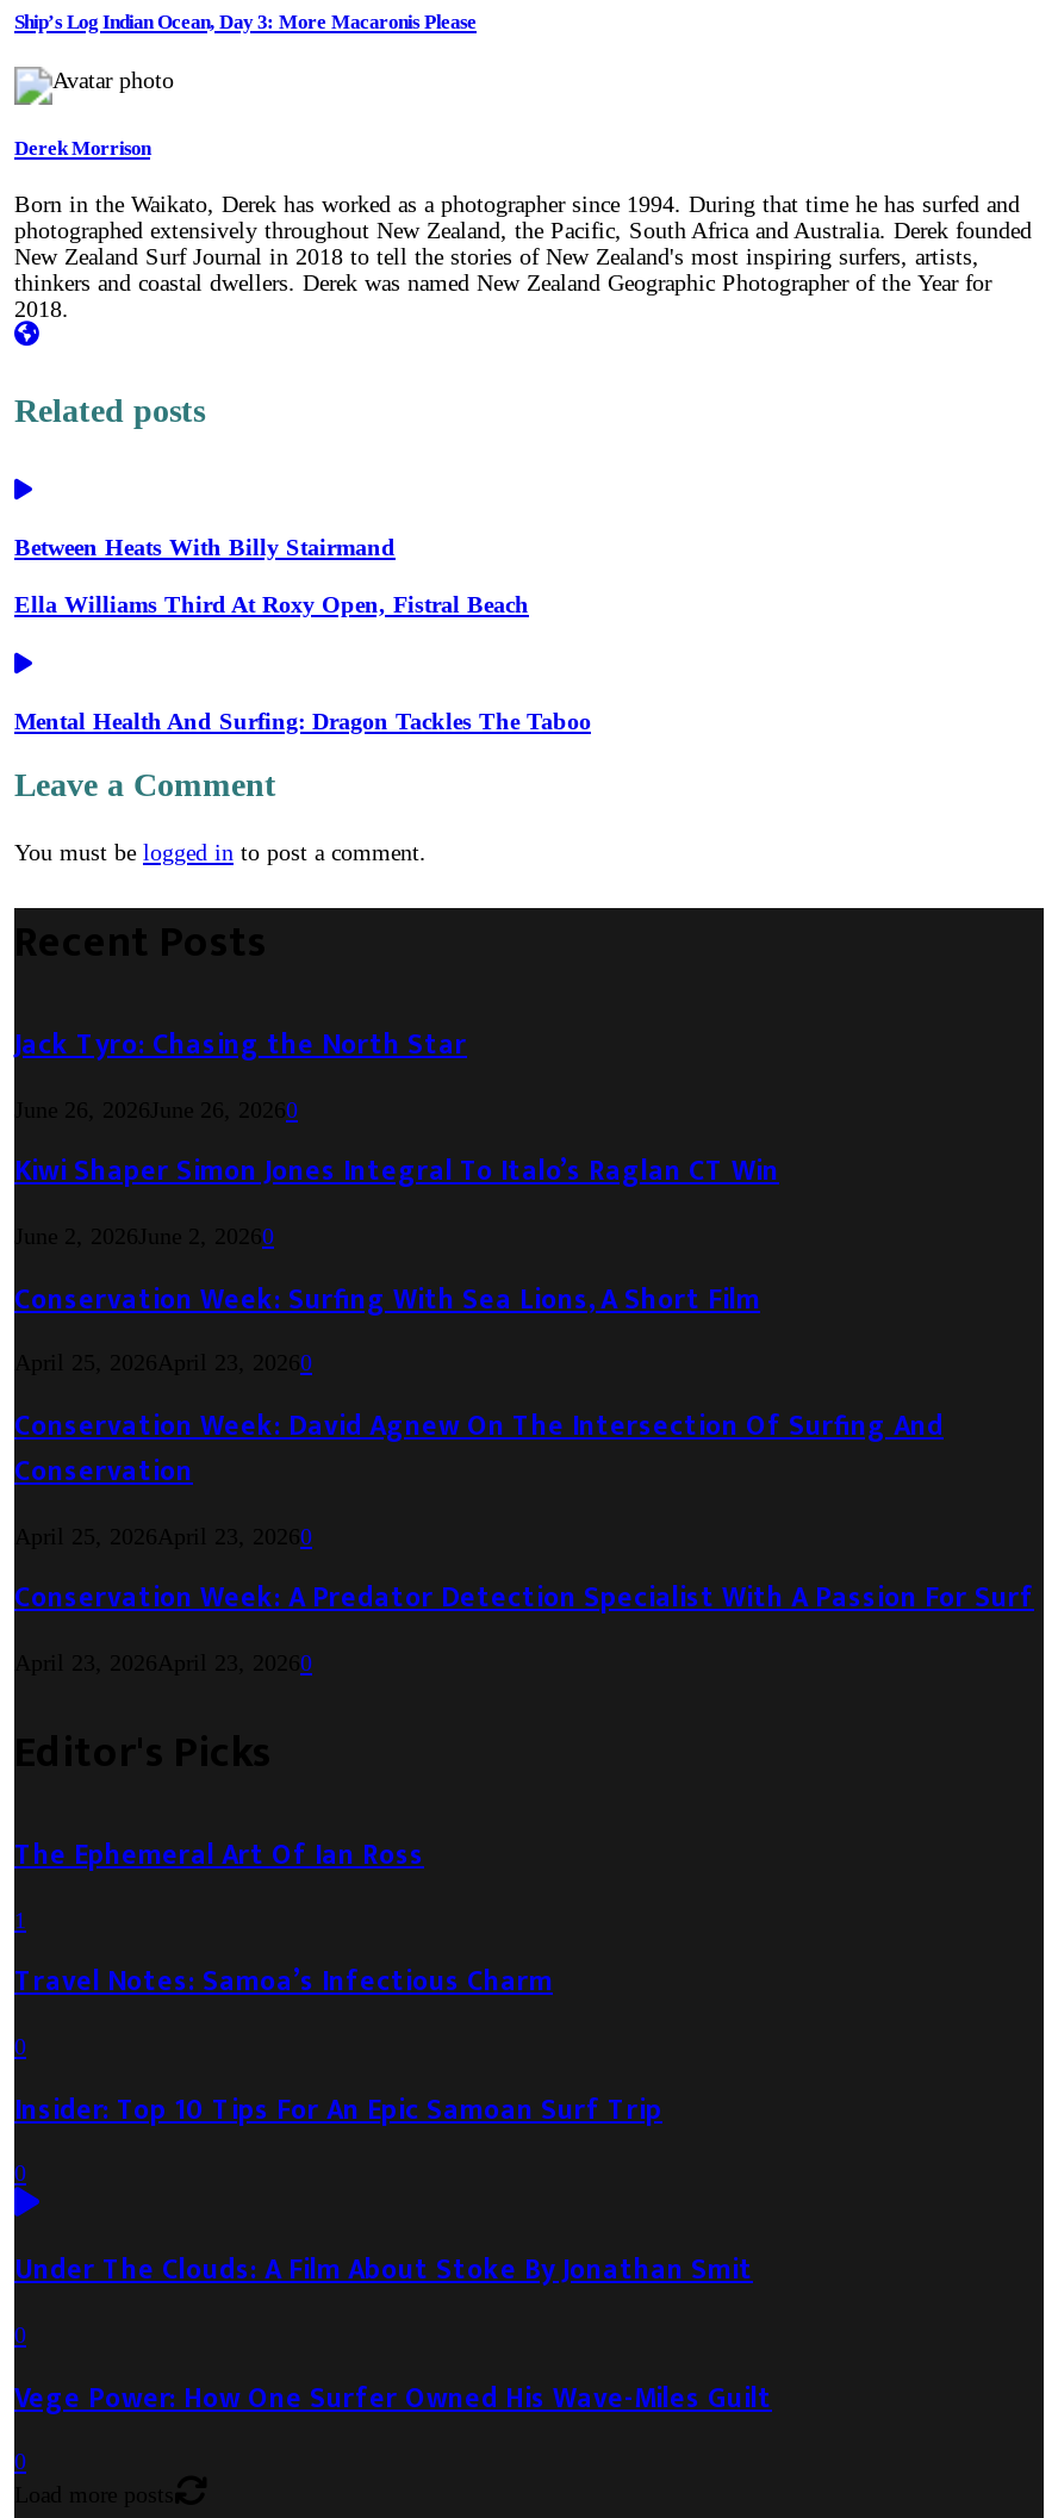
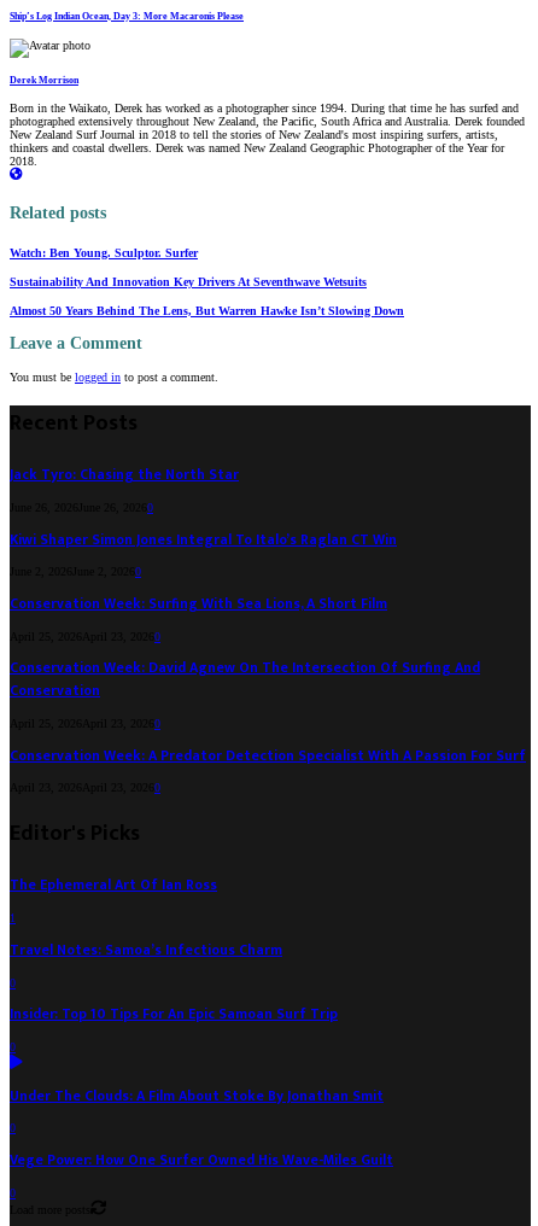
- Between Heats With Billy Stairmand
+ Watch: Ben Young. Sculptor. Surfer

- Ella Williams Third At Roxy Open, Fistral Beach
+ Sustainability And Innovation Key Drivers At Seventhwave Wetsuits

- Mental Health And Surfing: Dragon Tackles The Taboo
+ Almost 50 Years Behind The Lens, But Warren Hawke Isn’t Slowing Down
